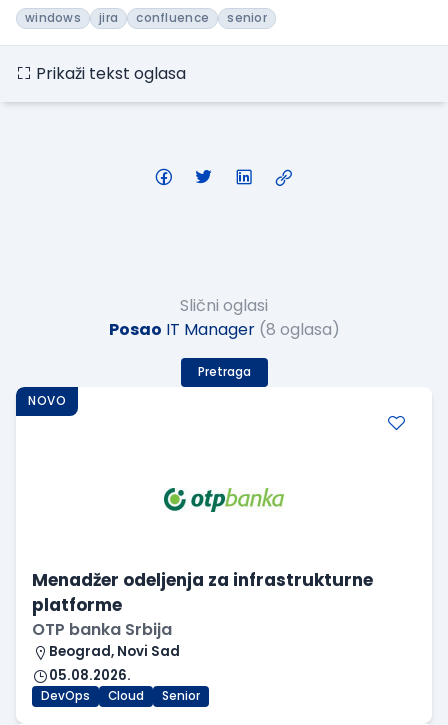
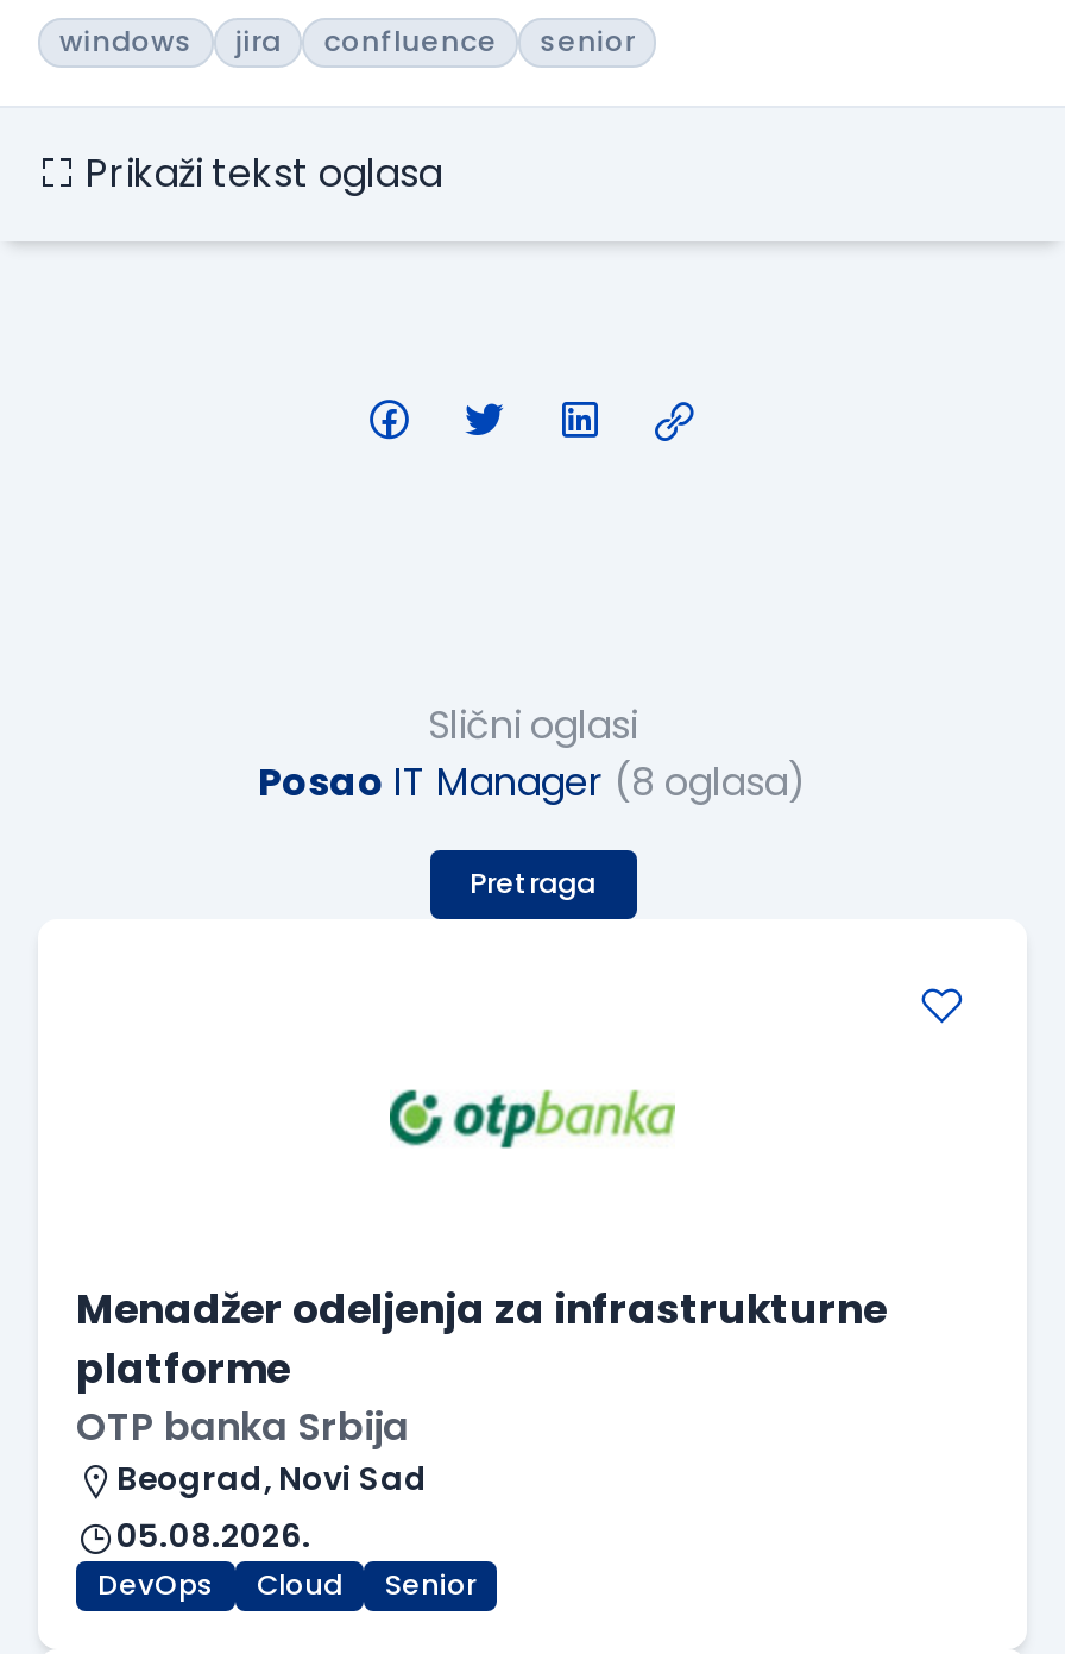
- NOVO
